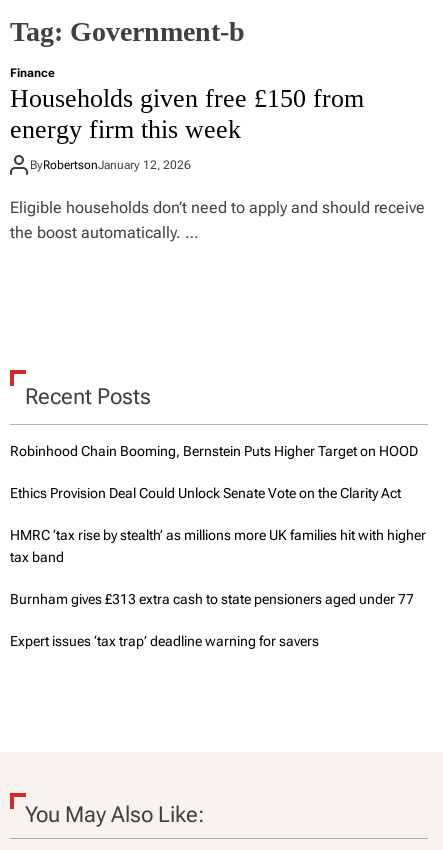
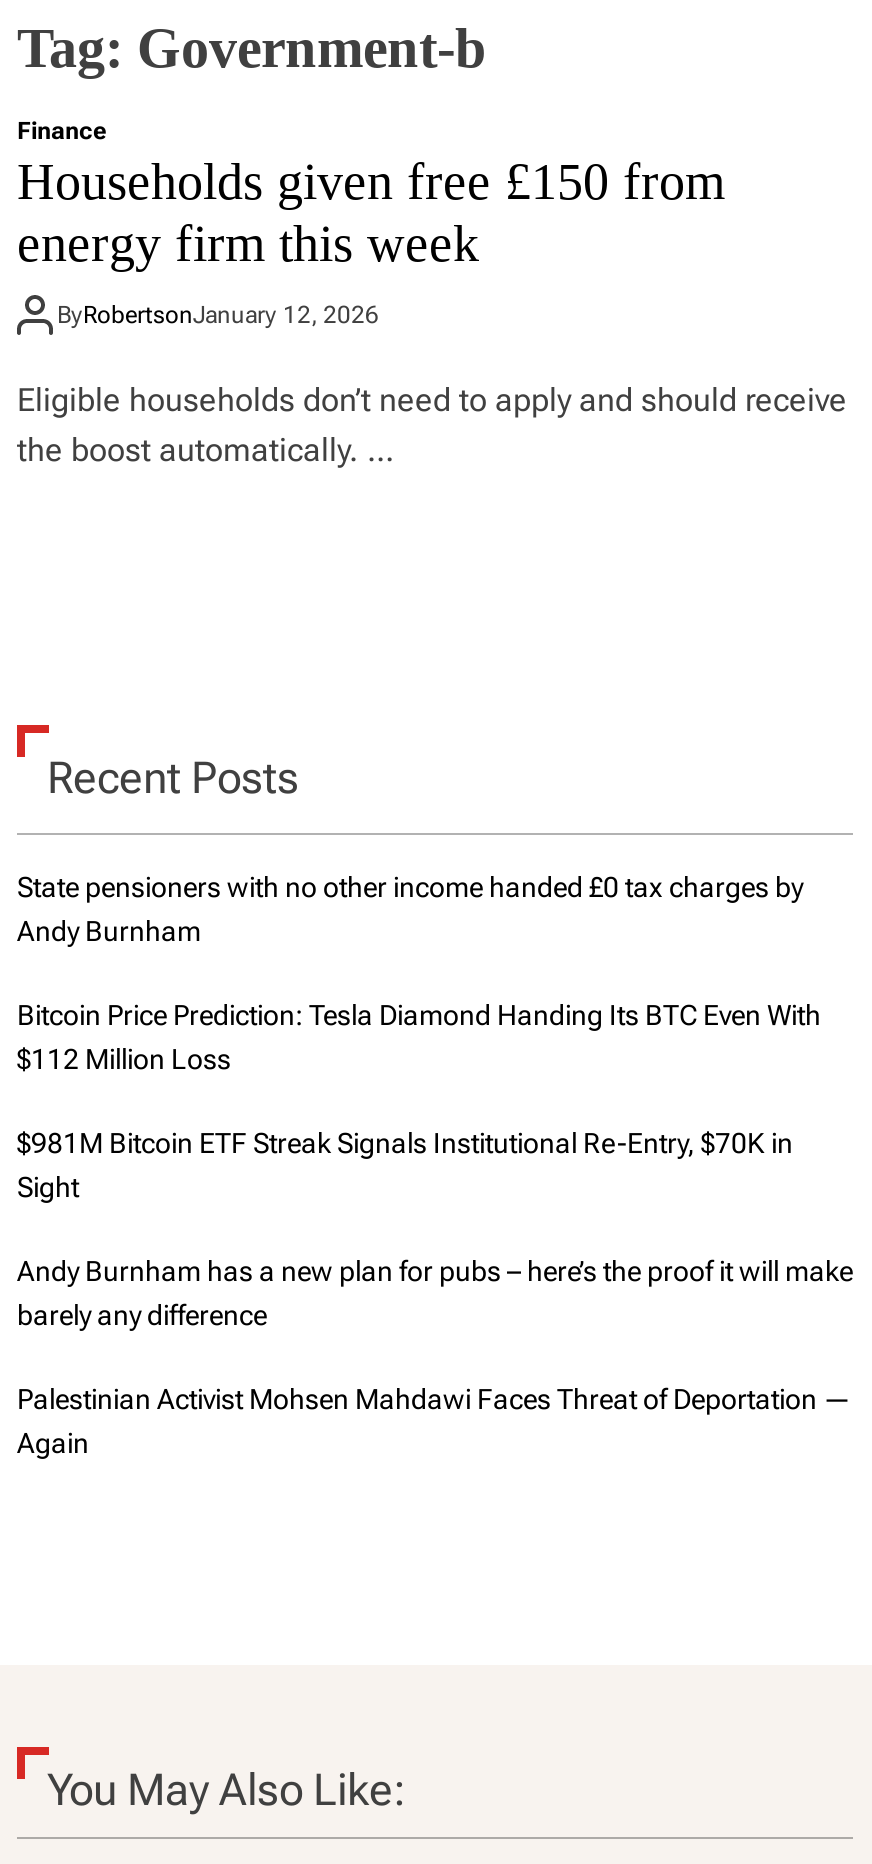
- Robinhood Chain Booming, Bernstein Puts Higher Target on HOOD
+ State pensioners with no other income handed £0 tax charges by
+ Andy Burnham

- Ethics Provision Deal Could Unlock Senate Vote on the Clarity Act
+ Bitcoin Price Prediction: Tesla Diamond Handing Its BTC Even With
+ $112 Million Loss

- HMRC ‘tax rise by stealth’ as millions more UK families hit with higher
- tax band
+ $981M Bitcoin ETF Streak Signals Institutional Re-Entry, $70K in
+ Sight

- Burnham gives £313 extra cash to state pensioners aged under 77
+ Andy Burnham has a new plan for pubs – here’s the proof it will make
+ barely any difference

- Expert issues ‘tax trap’ deadline warning for savers
+ Palestinian Activist Mohsen Mahdawi Faces Threat of Deportation —
+ Again
